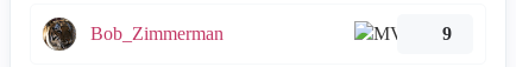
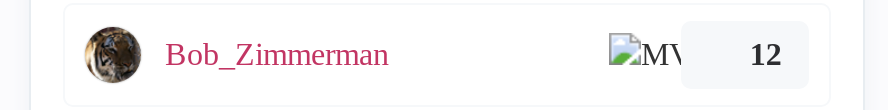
- 9
+ 12
